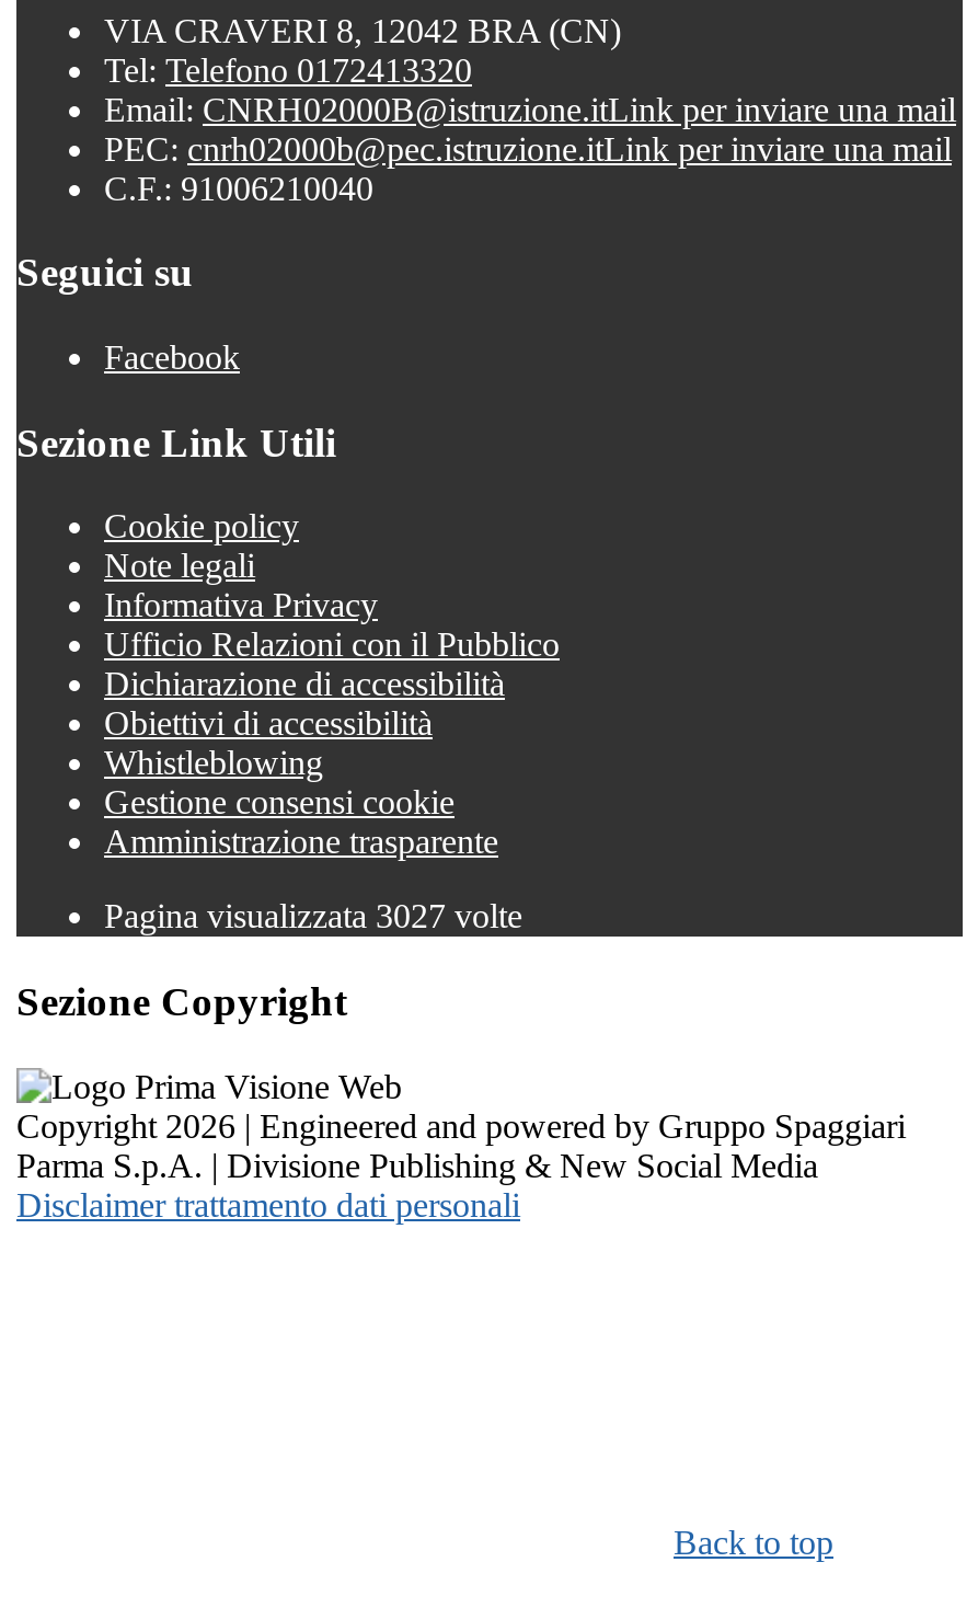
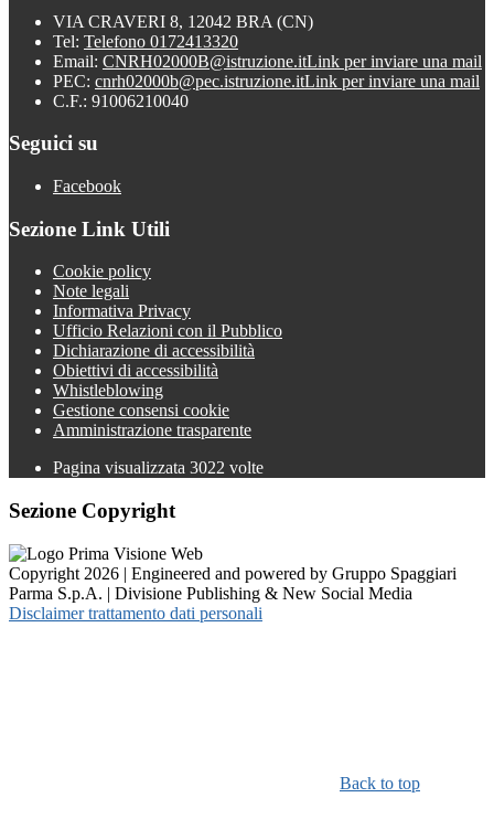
- Pagina visualizzata 3027 volte
+ Pagina visualizzata 3022 volte
